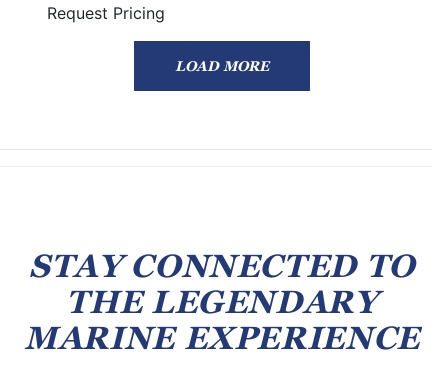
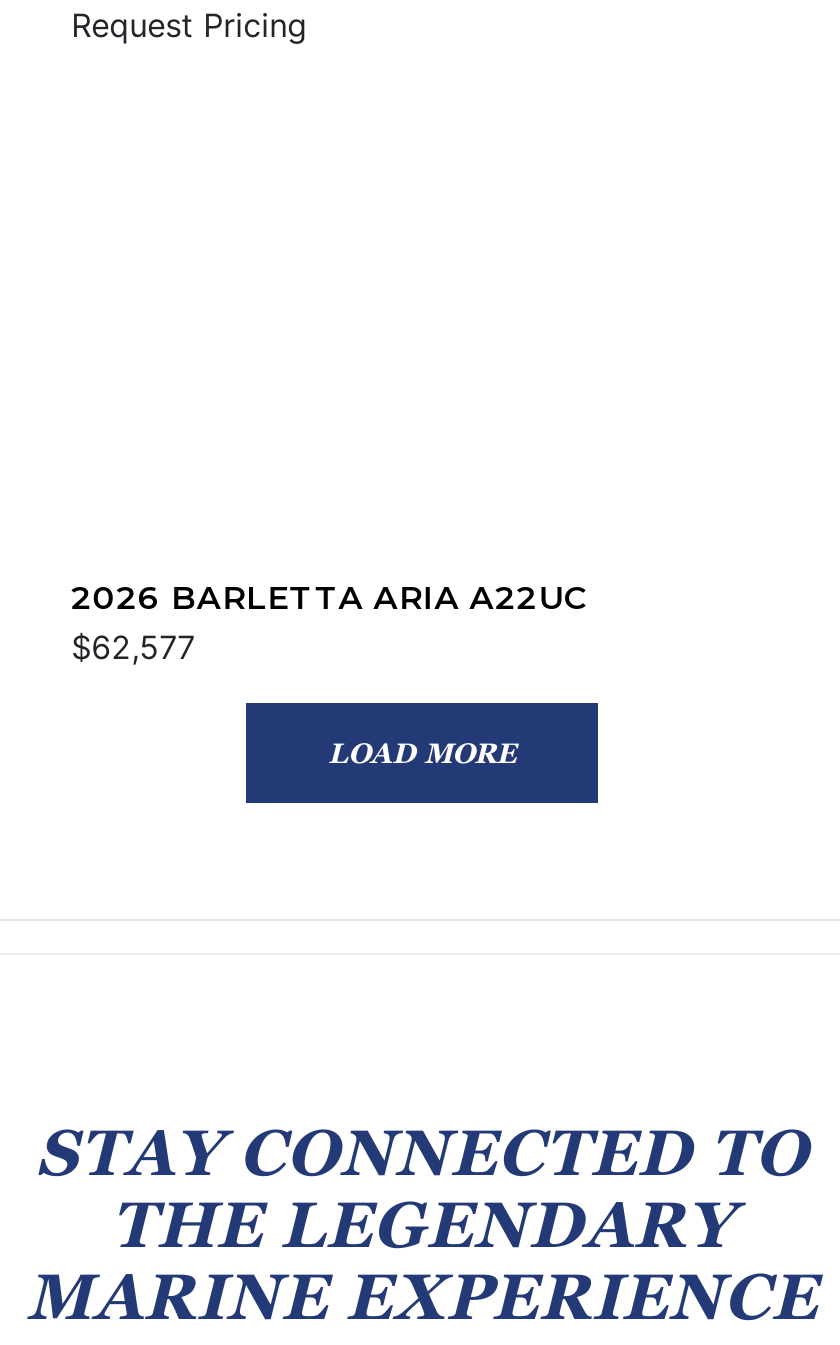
+ 2026 BARLETTA ARIA A22UC
+ $62,577
